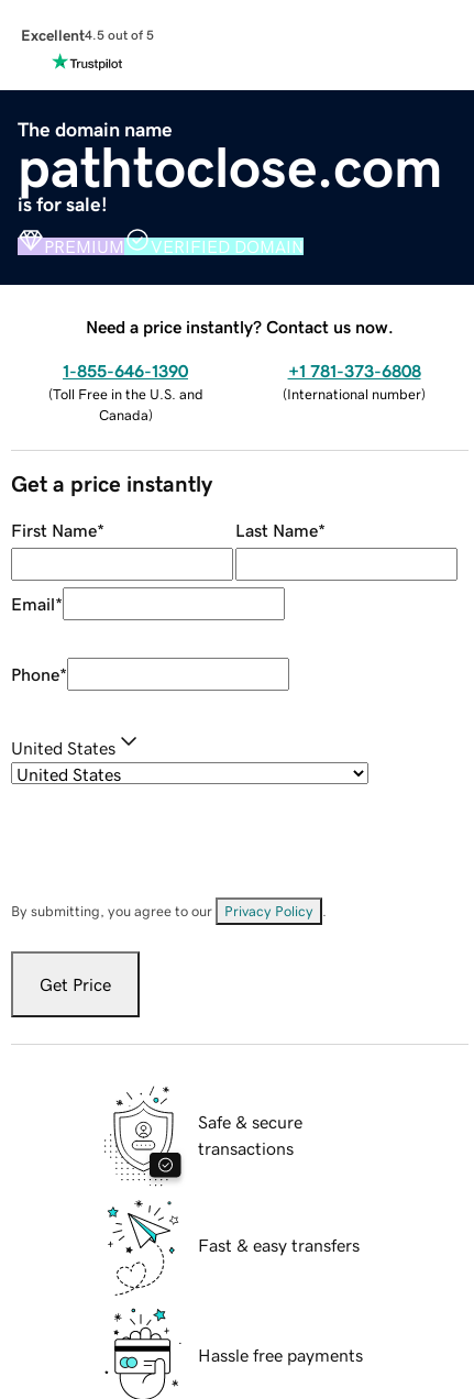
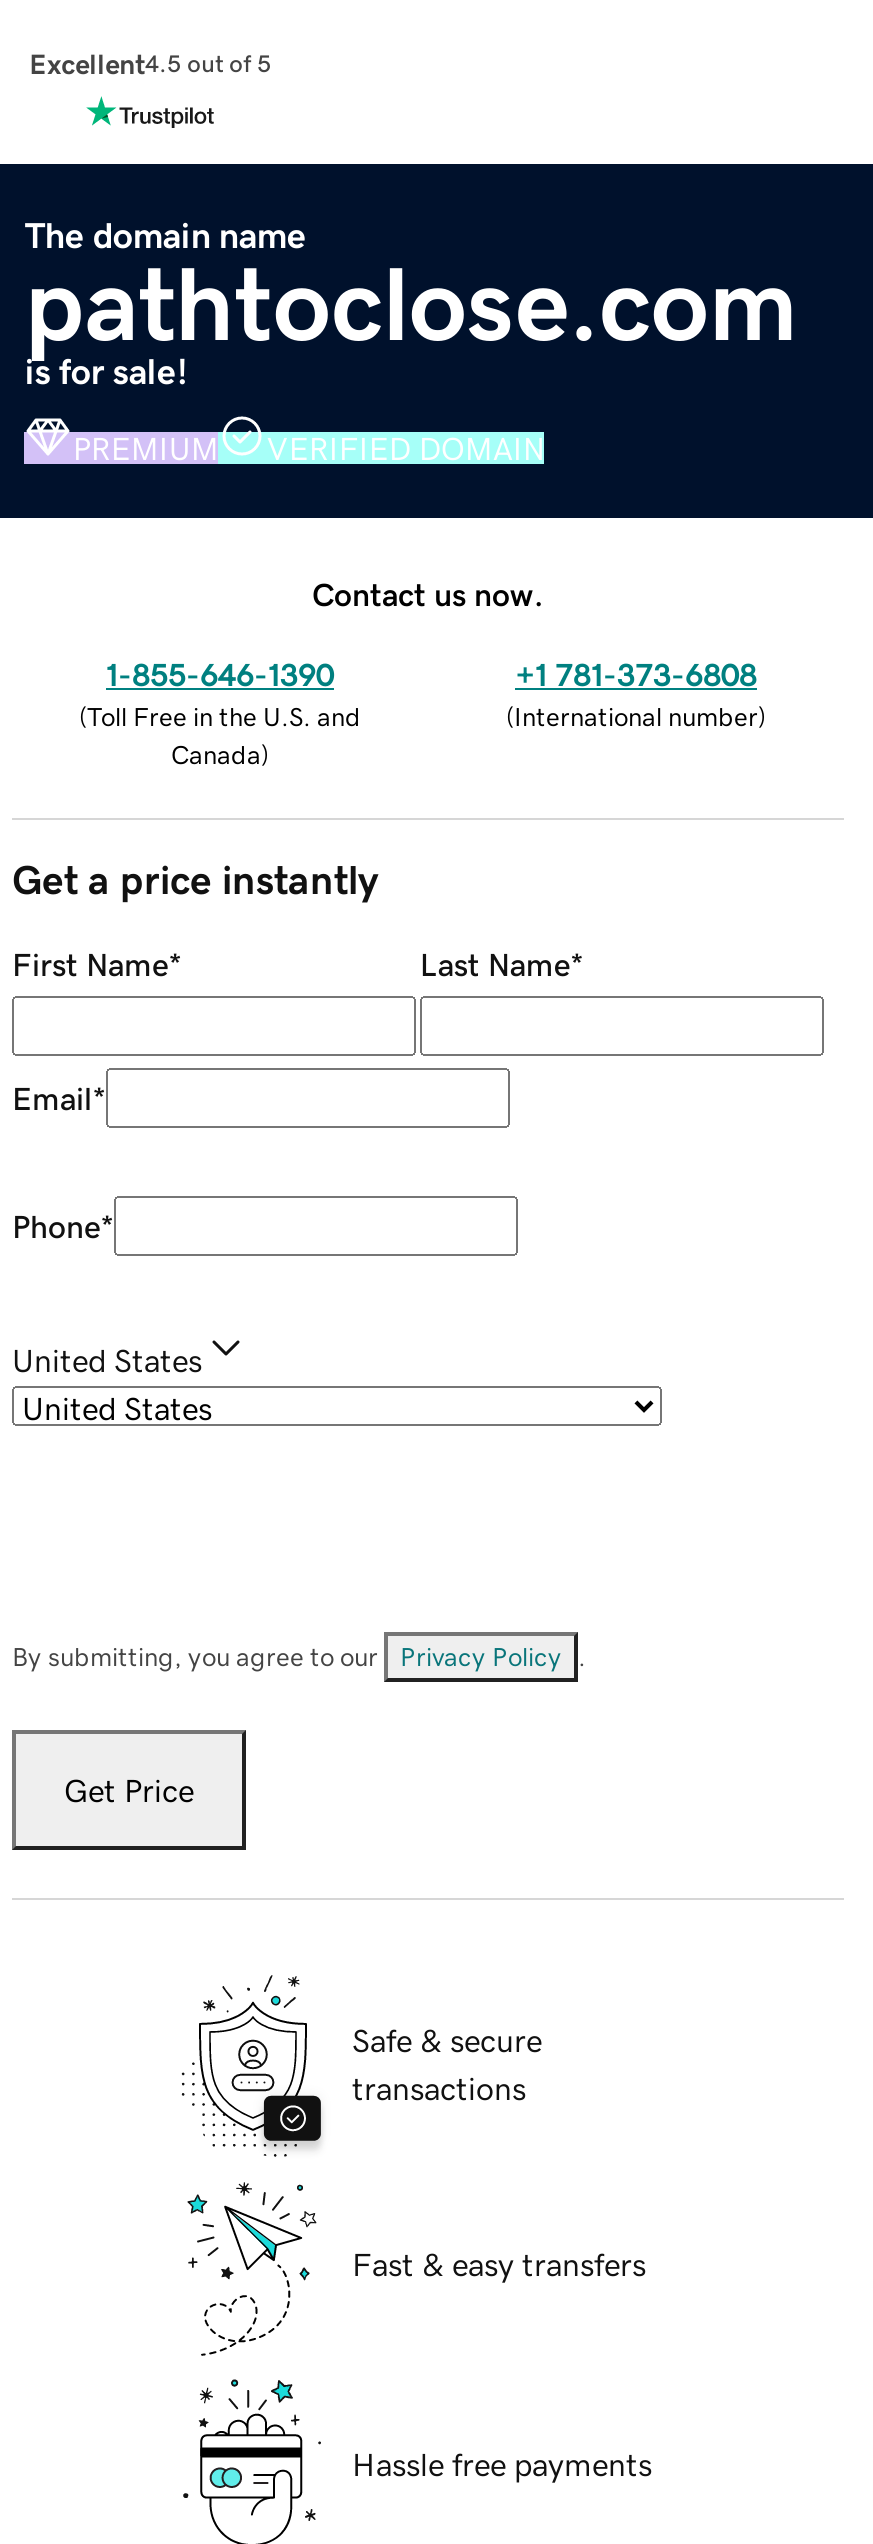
- Need a price instantly? Contact us now.
+ Contact us now.
